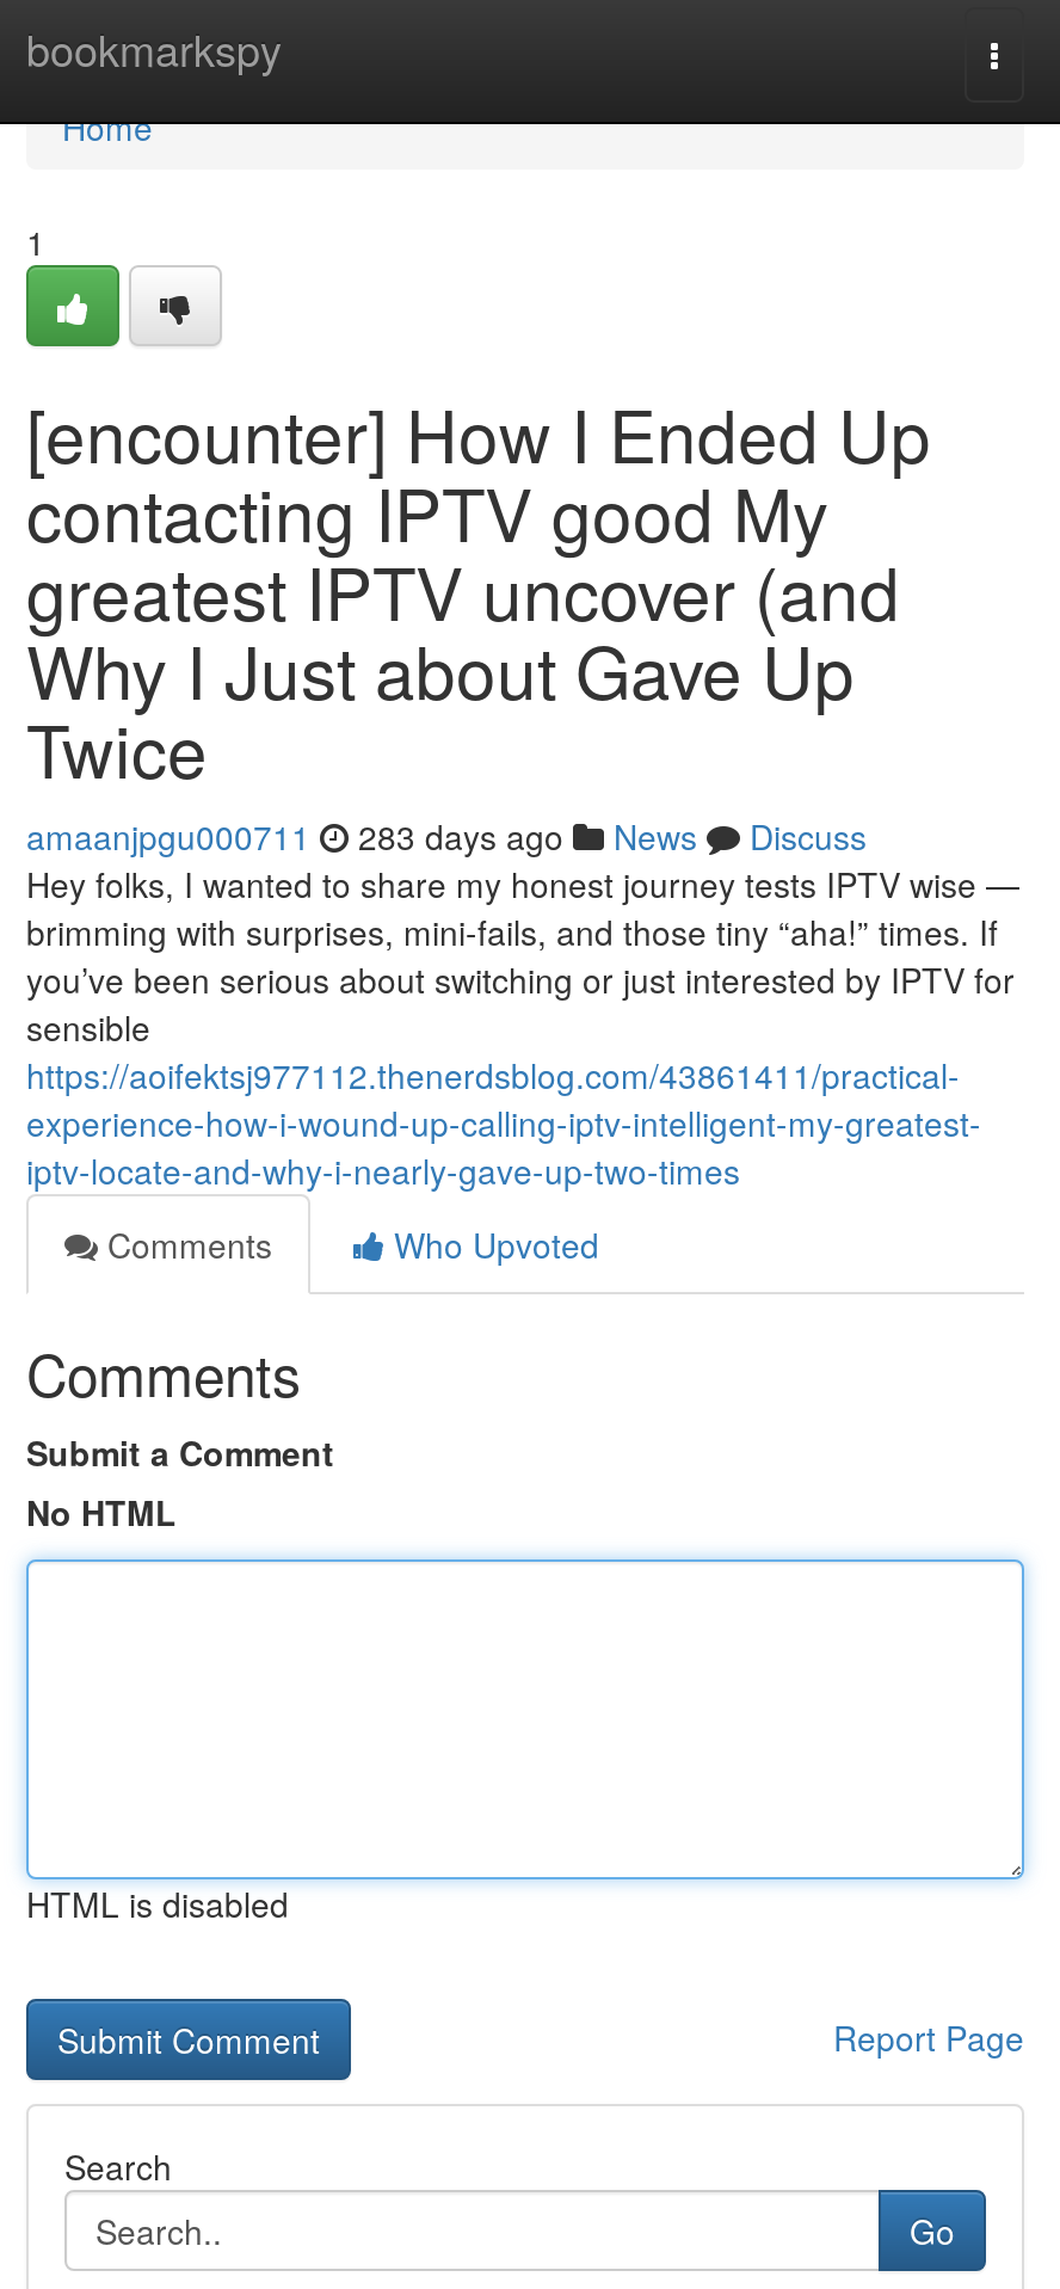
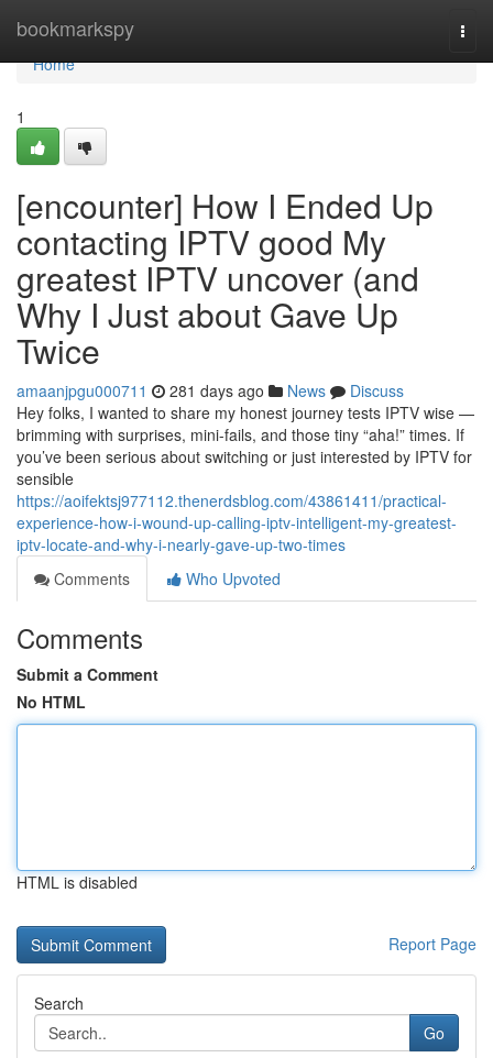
- amaanjpgu000711 283 days ago News Discuss
+ amaanjpgu000711 281 days ago News Discuss
